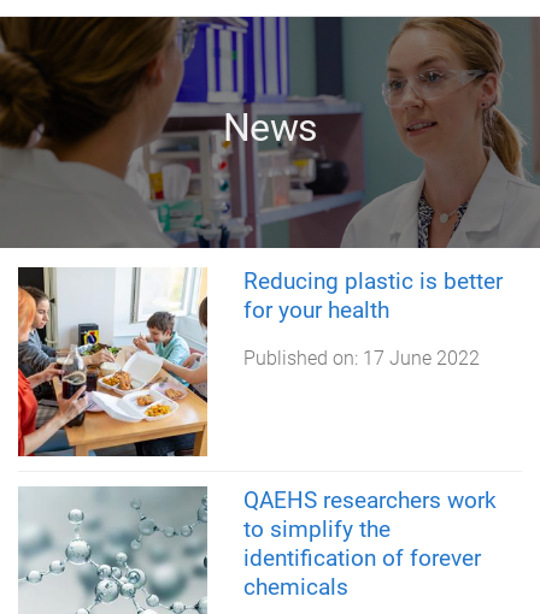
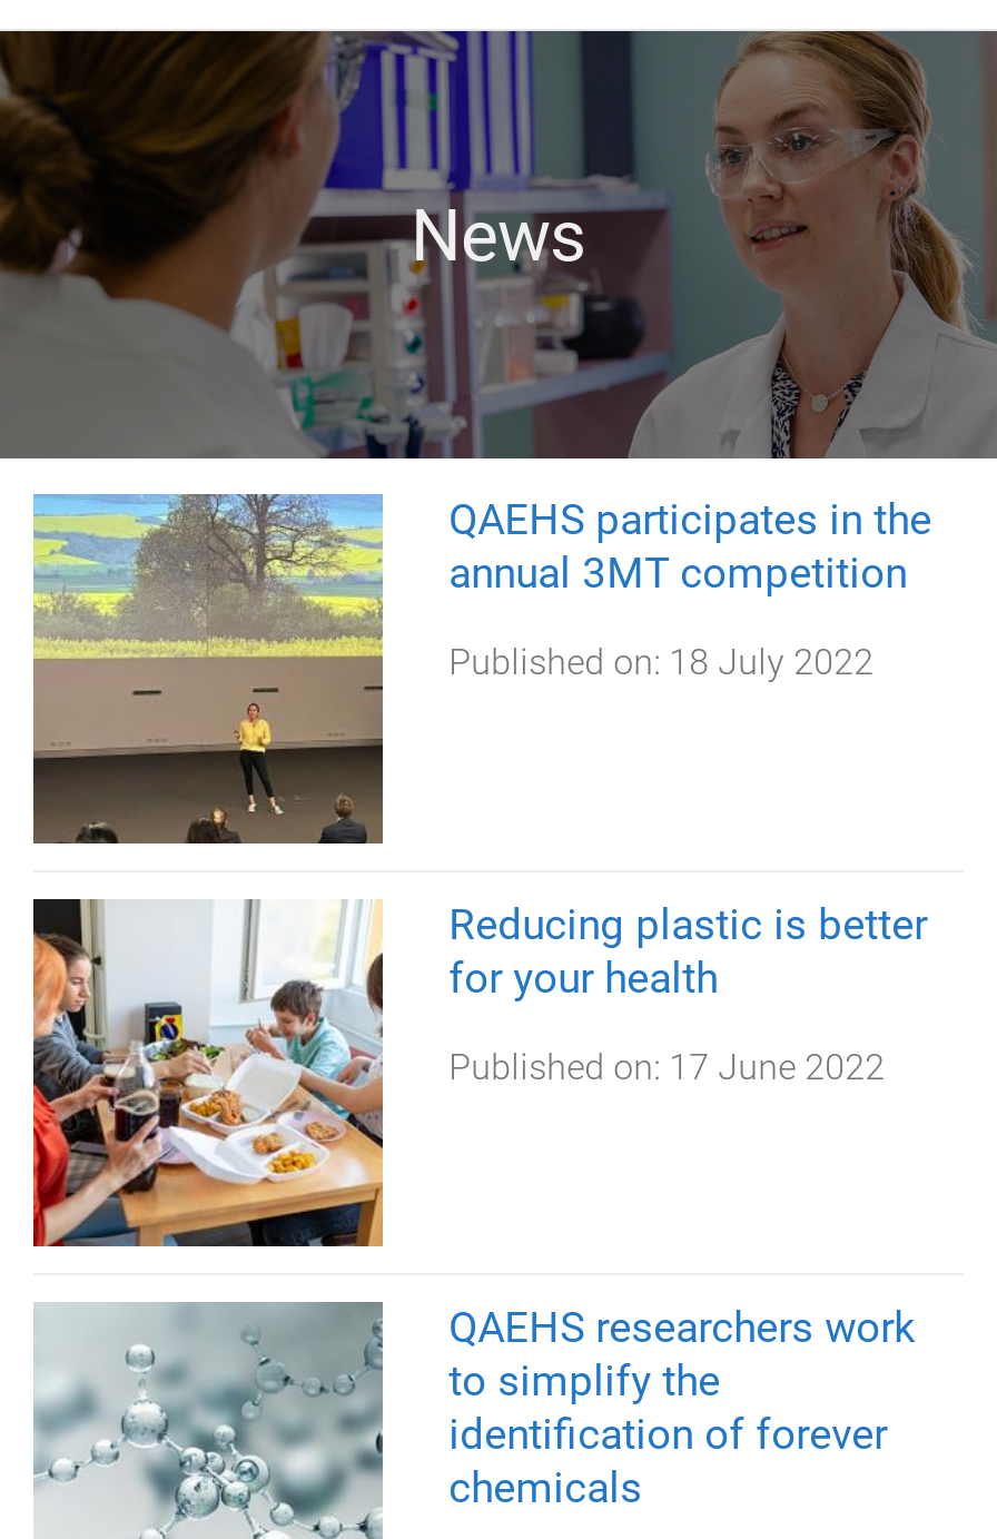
+ [image]
+ QAEHS participates in the
+ annual 3MT competition
+ Published on: 18 July 2022
